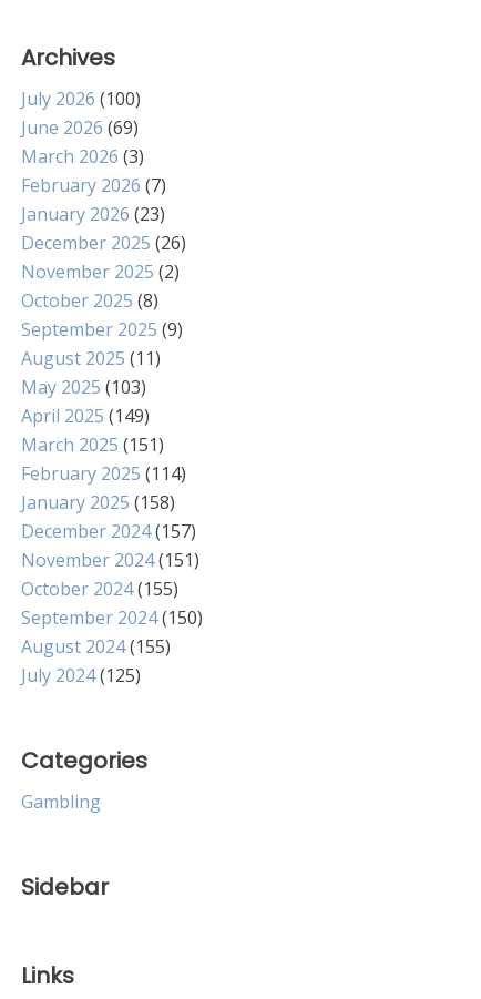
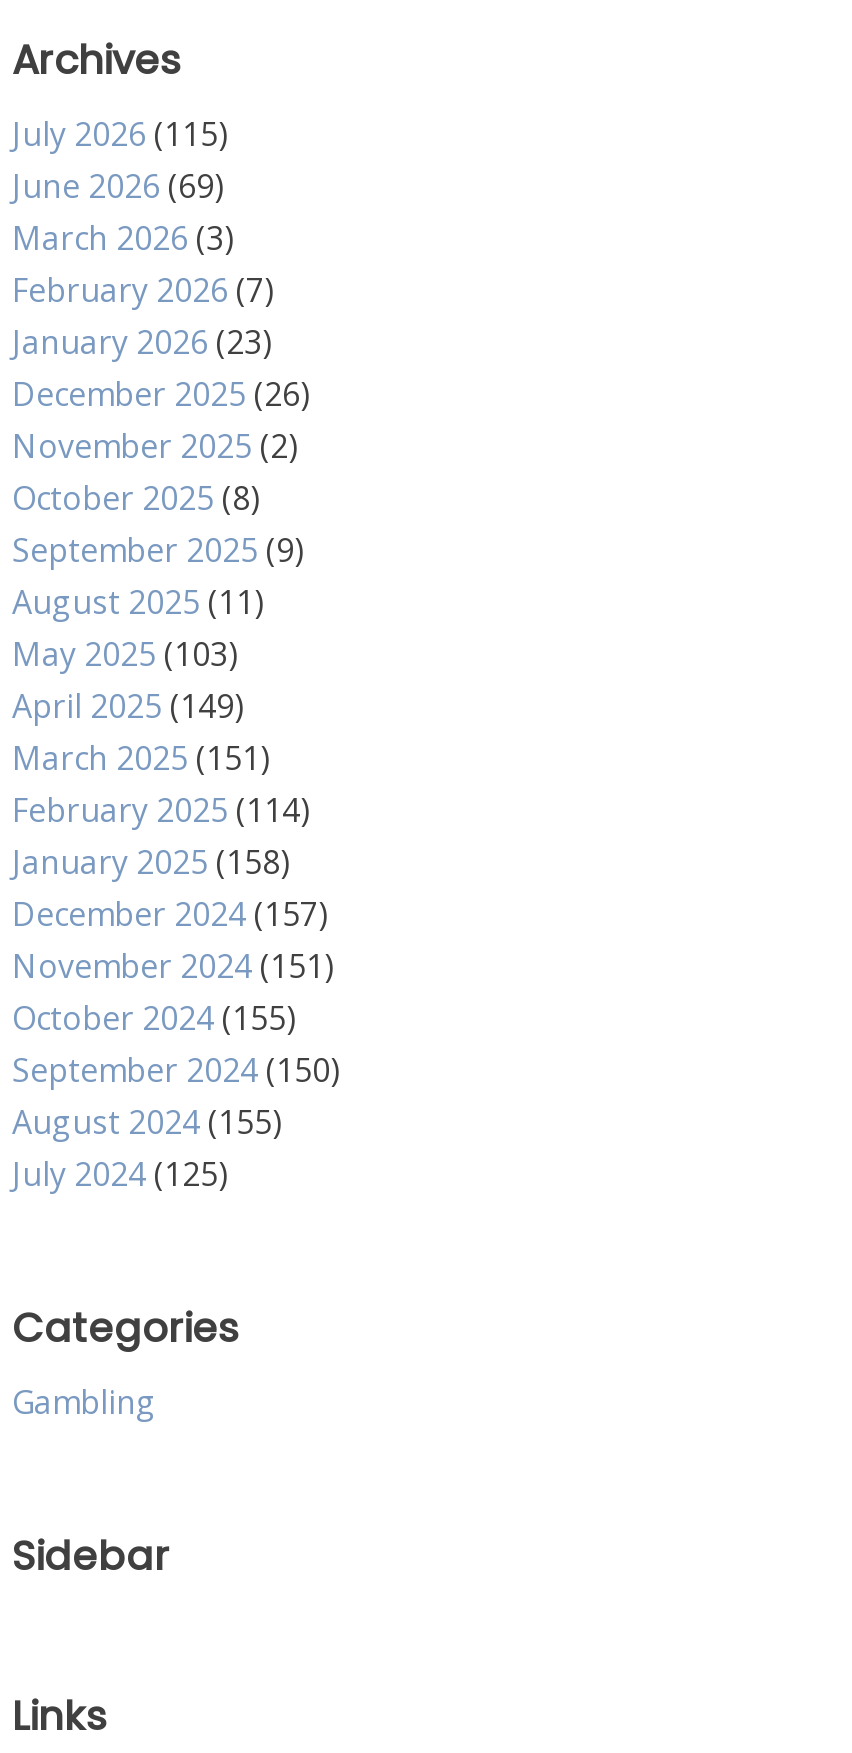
- July 2026 (100)
+ July 2026 (115)
